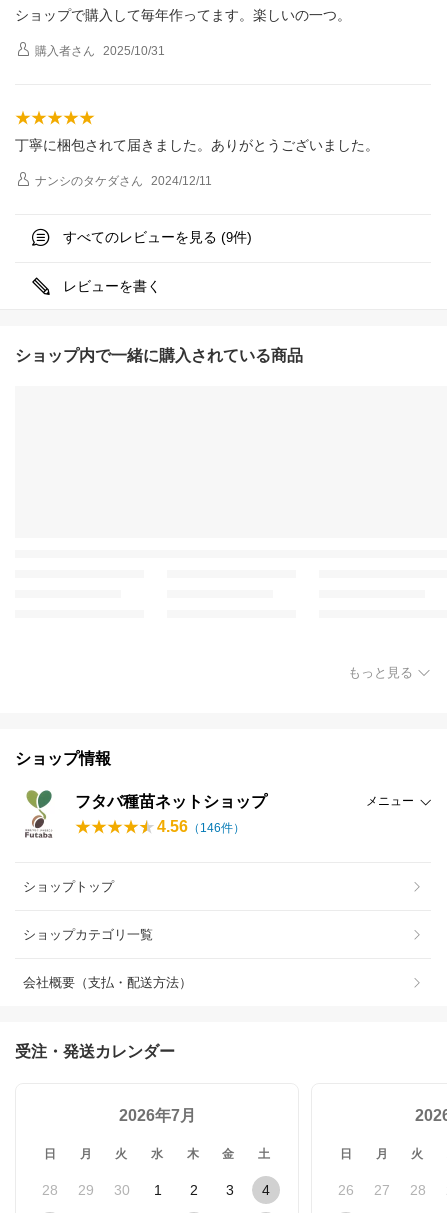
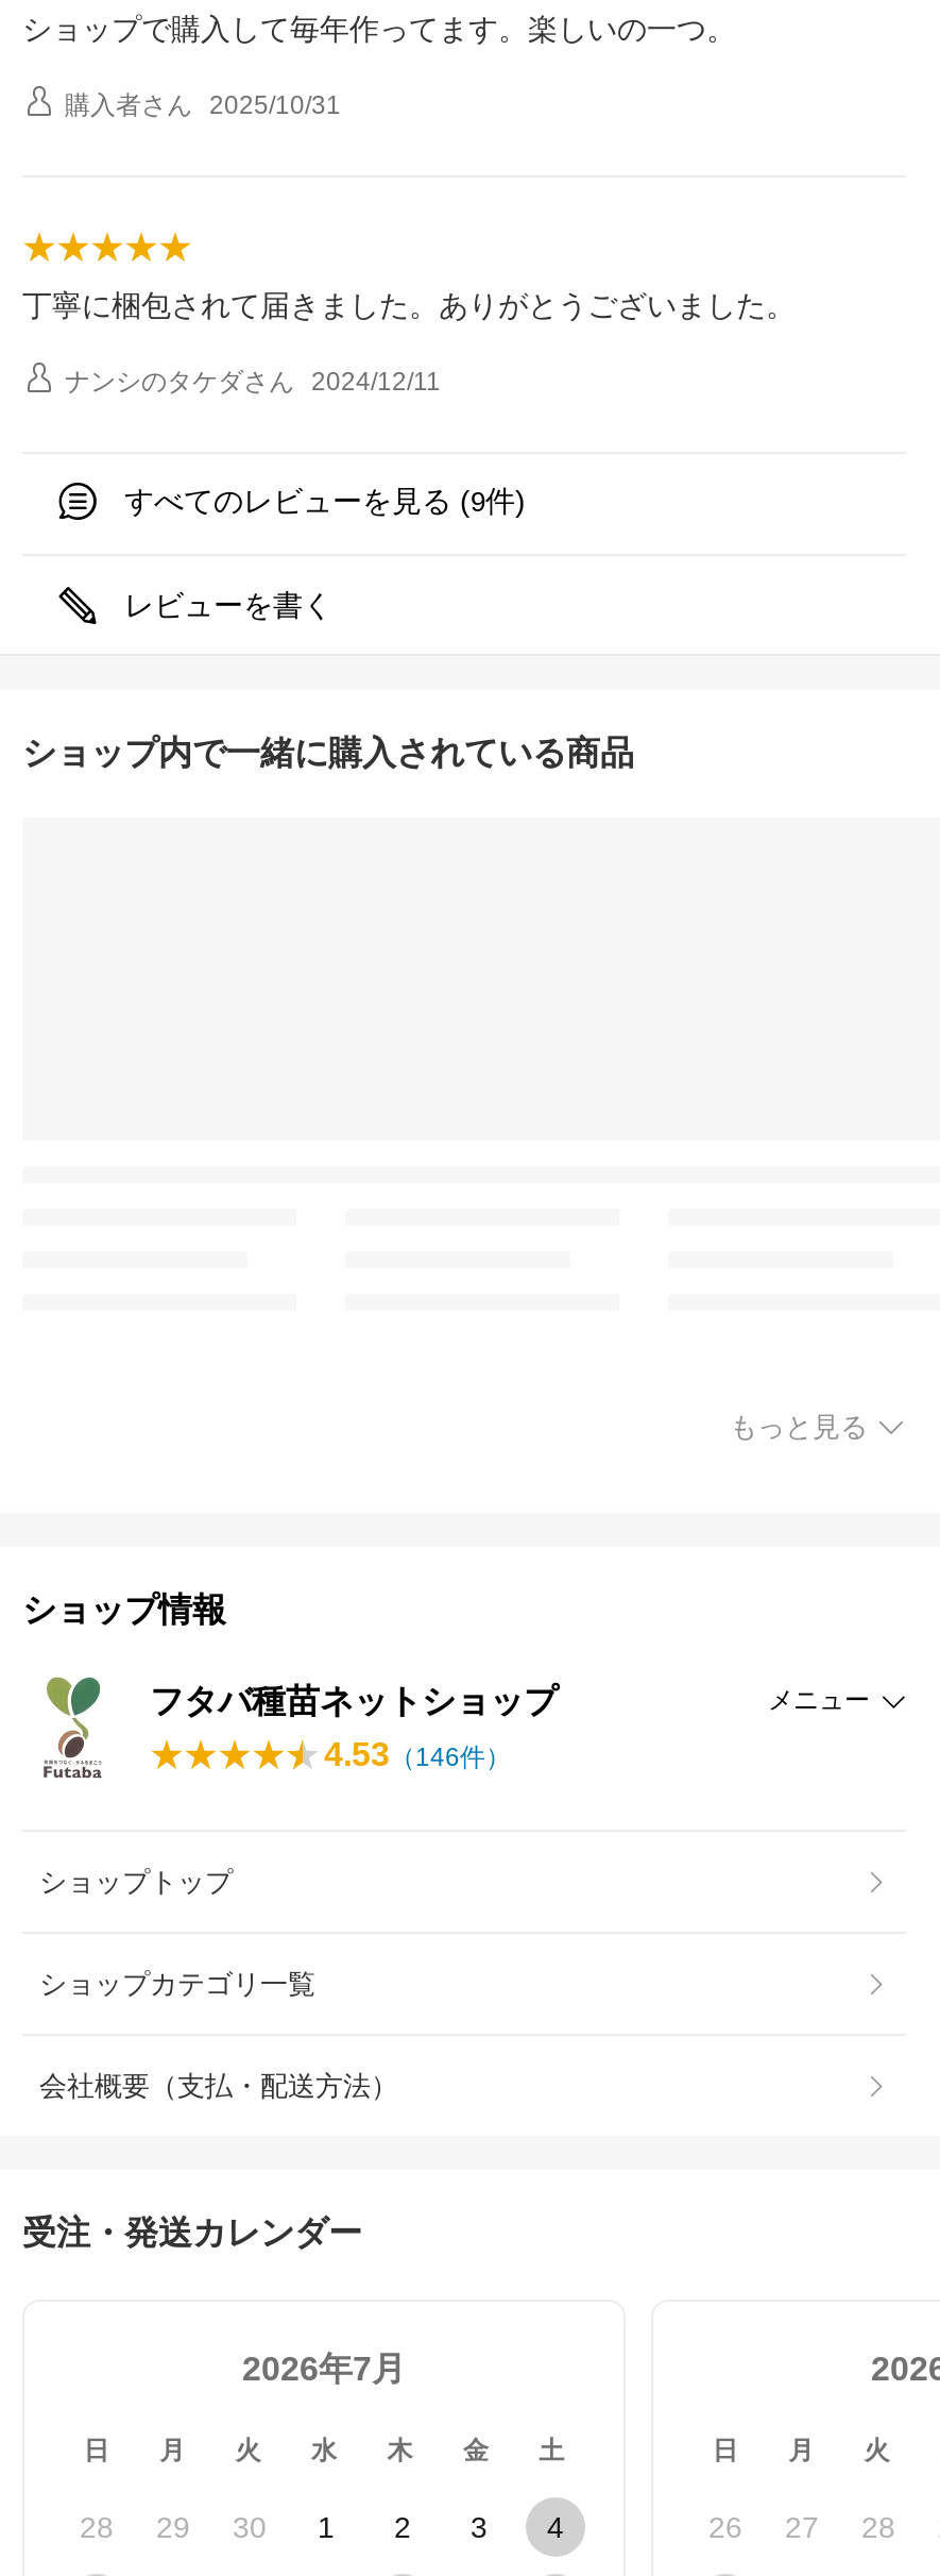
- 4.56（146件）
+ 4.53（146件）
